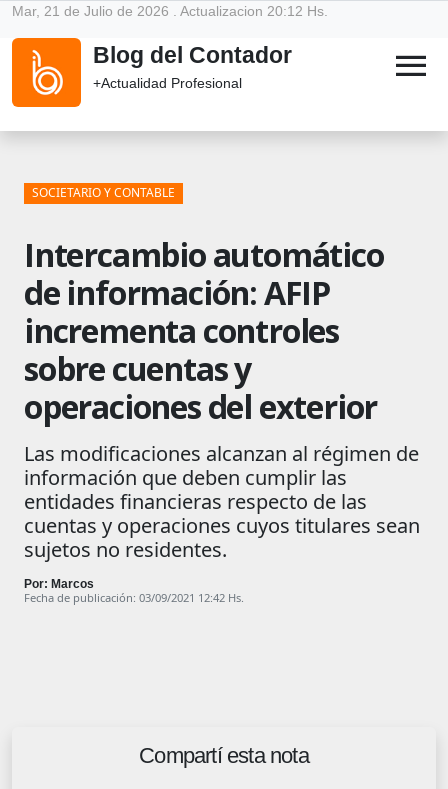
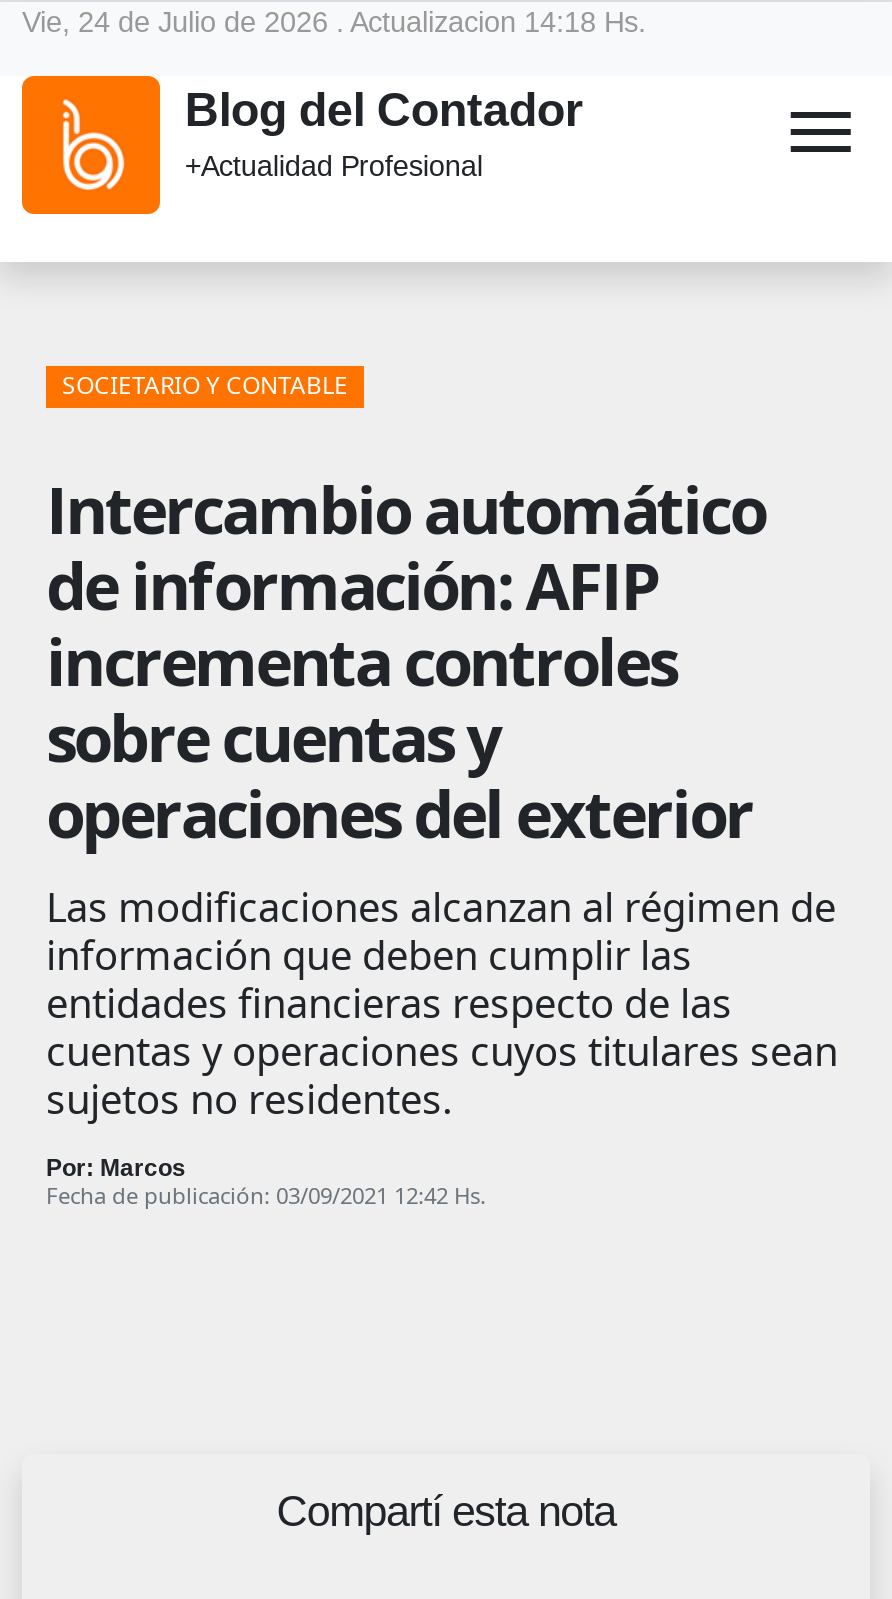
- Mar, 21 de Julio de 2026 . Actualizacion 20:12 Hs.
+ Vie, 24 de Julio de 2026 . Actualizacion 14:18 Hs.
